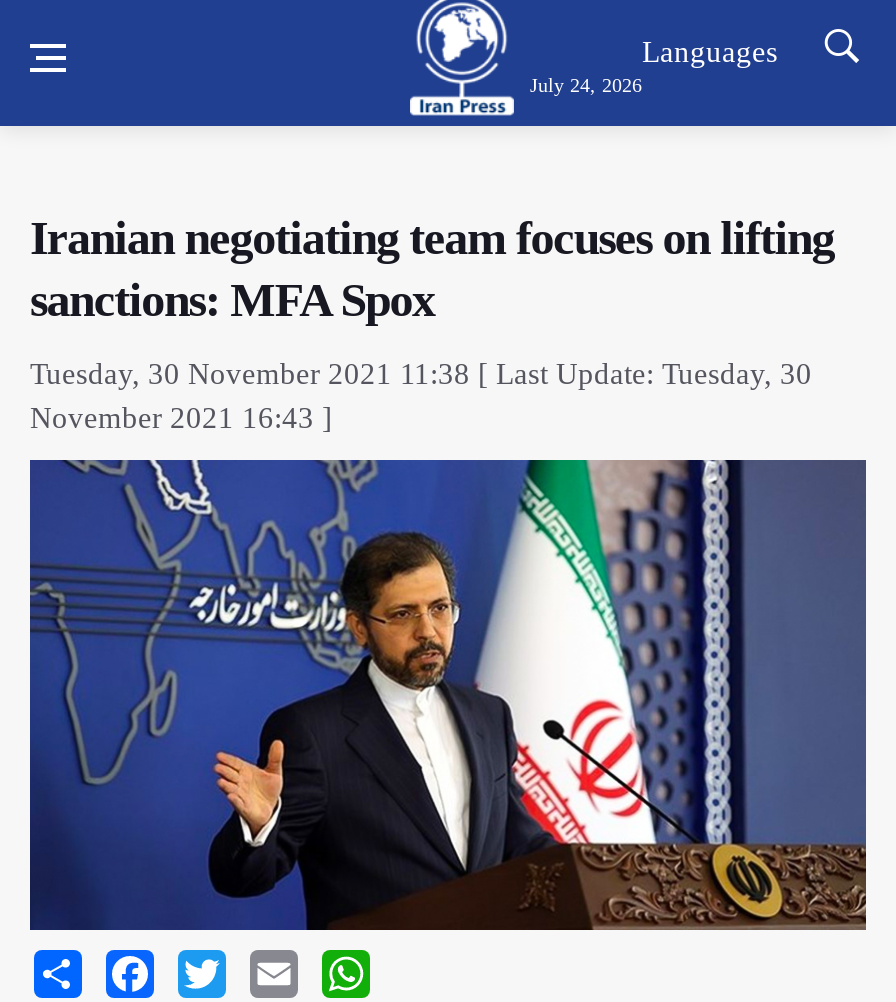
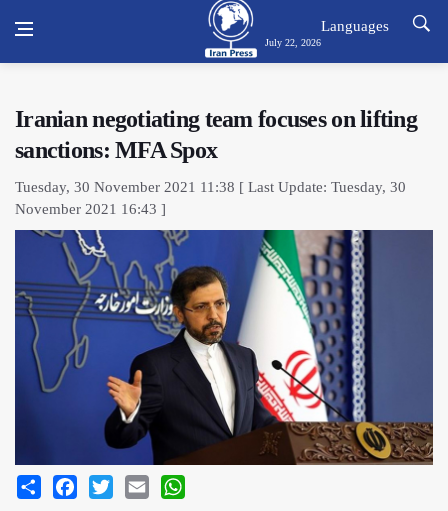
- July 24, 2026
+ July 22, 2026
